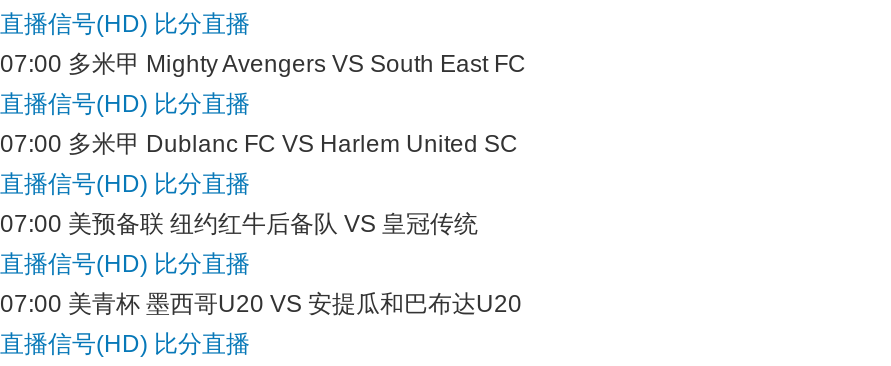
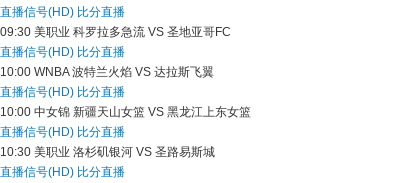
- 07:00 多米甲Mighty Avengers VS South East FC
+ 09:30 美职业科罗拉多急流 VS 圣地亚哥FC

- 07:00 多米甲Dublanc FC VS Harlem United SC
+ 10:00 WNBA波特兰火焰 VS 达拉斯飞翼

- 07:00 美预备联纽约红牛后备队 VS 皇冠传统
+ 10:00 中女锦新疆天山女篮 VS 黑龙江上东女篮

- 07:00 美青杯墨西哥U20 VS 安提瓜和巴布达U20
+ 10:30 美职业洛杉矶银河 VS 圣路易斯城
